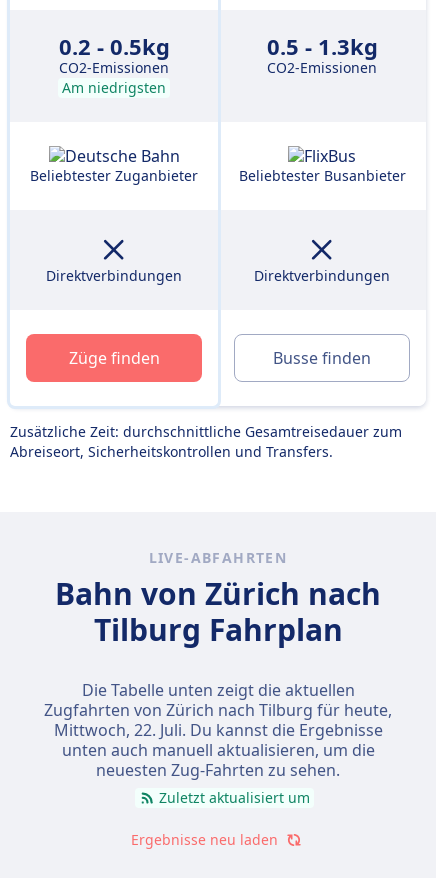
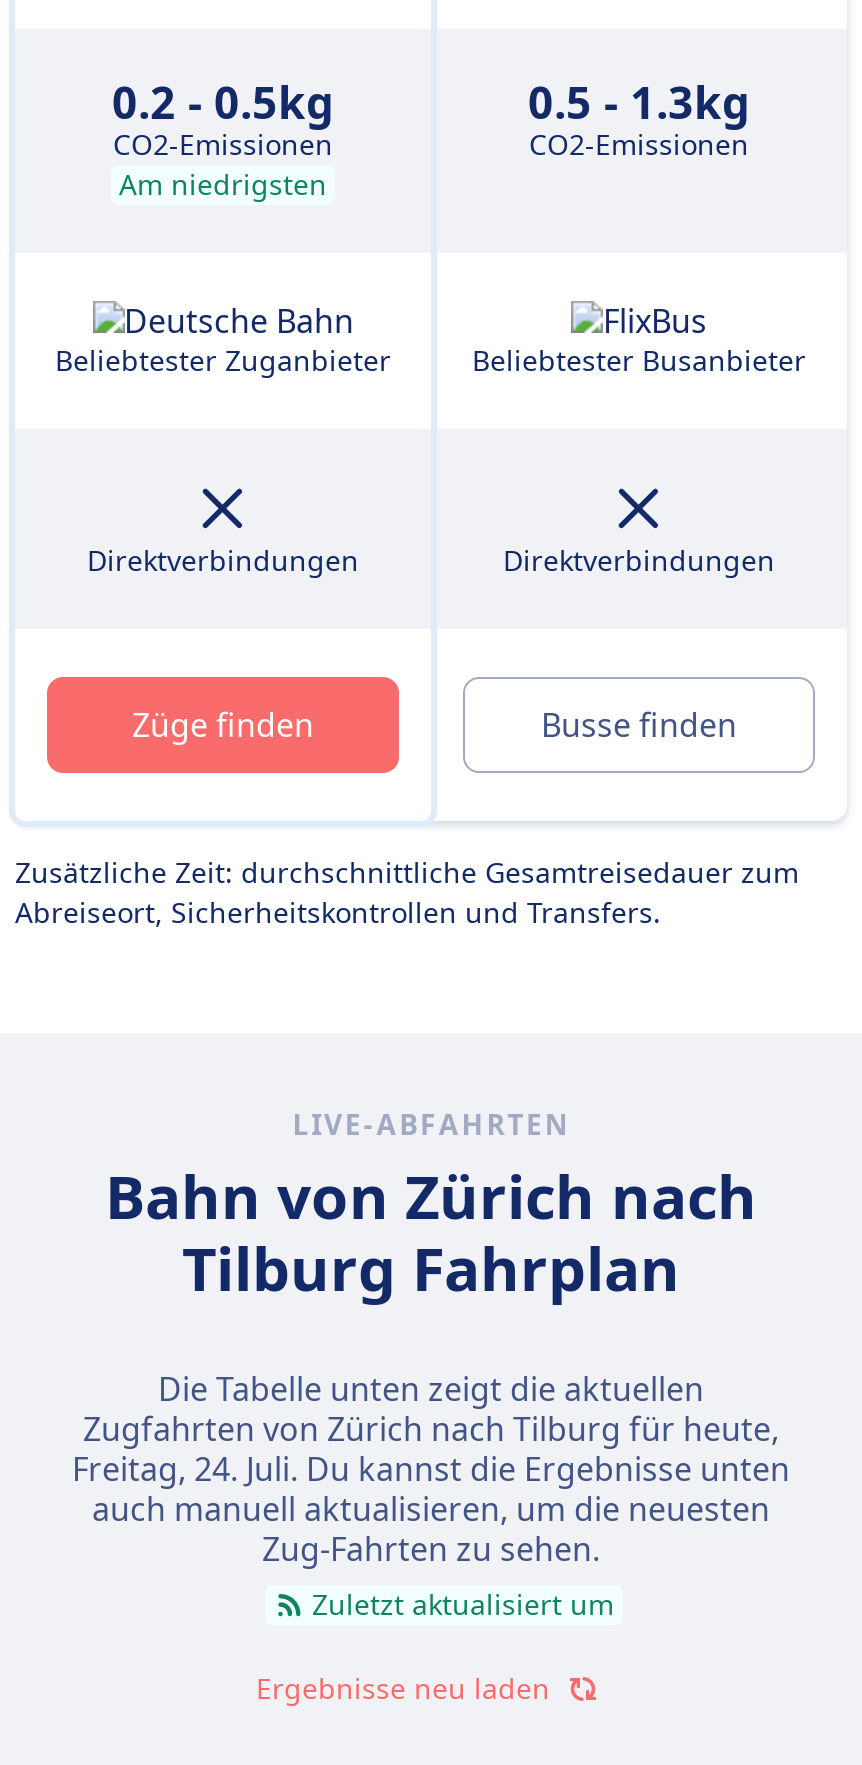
- Mittwoch, 22. Juli. Du kannst die Ergebnisse
- unten auch manuell aktualisieren, um die
- neuesten Zug-Fahrten zu sehen.
+ Freitag, 24. Juli. Du kannst die Ergebnisse unten
+ auch manuell aktualisieren, um die neuesten
+ Zug-Fahrten zu sehen.
